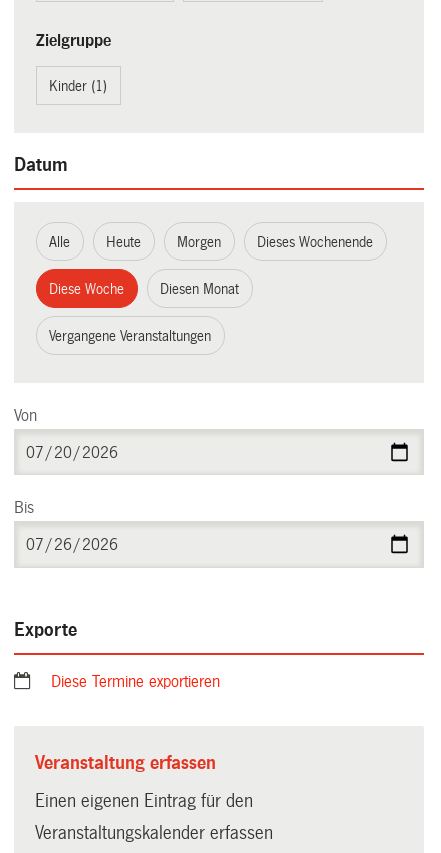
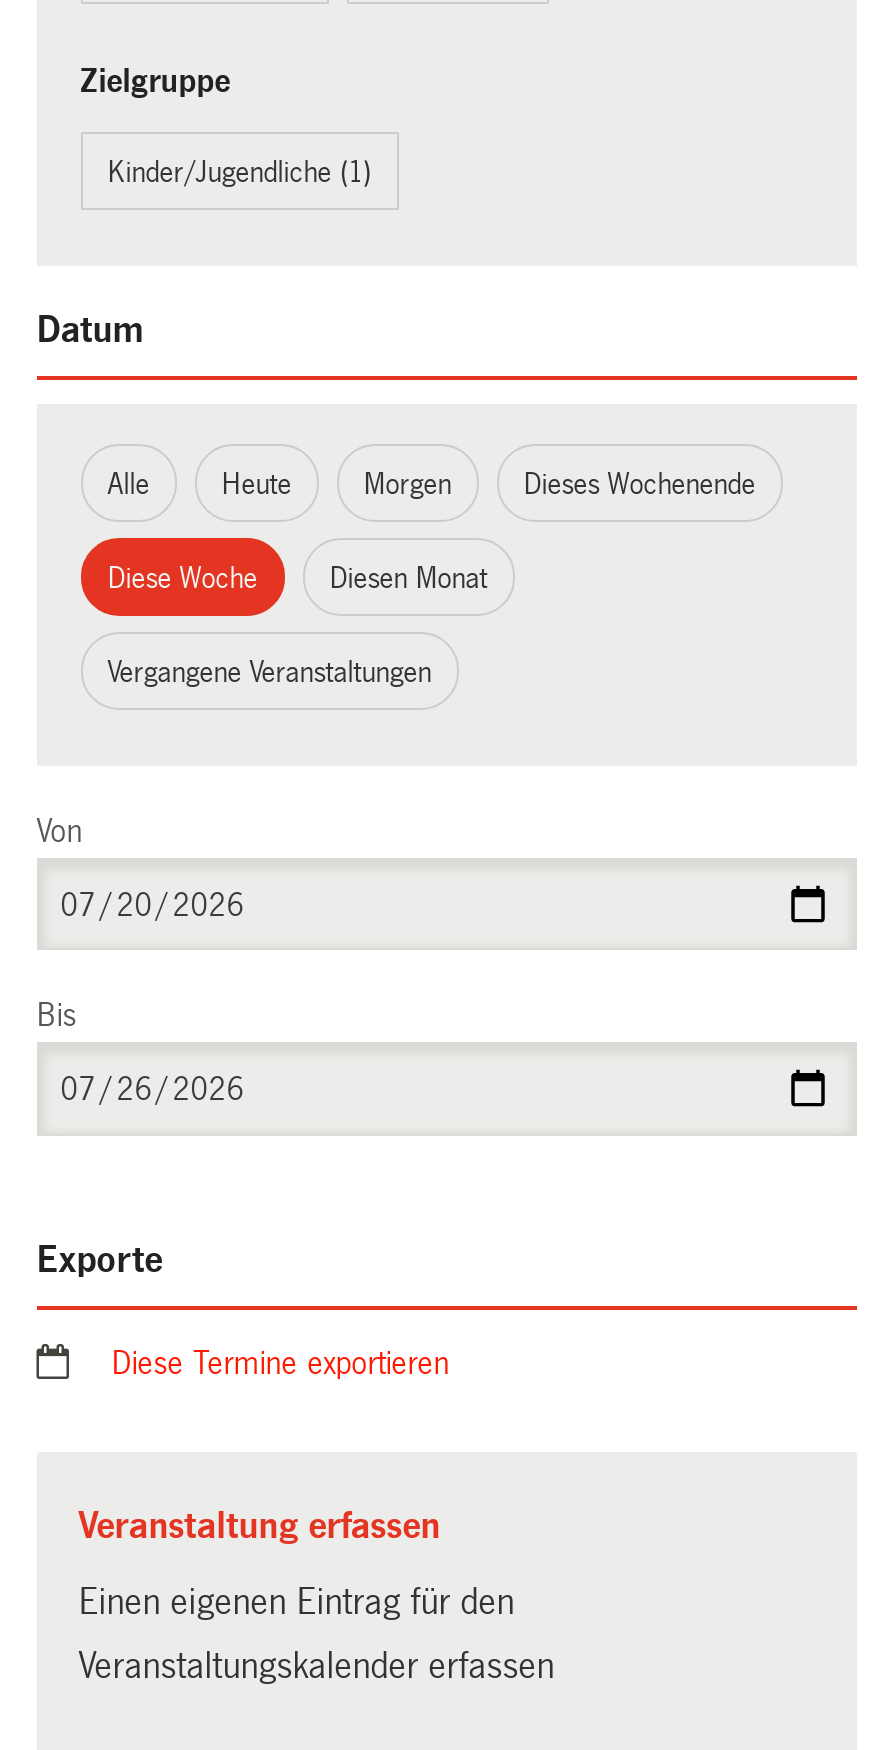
- Kinder (1)
+ Kinder/Jugendliche (1)
